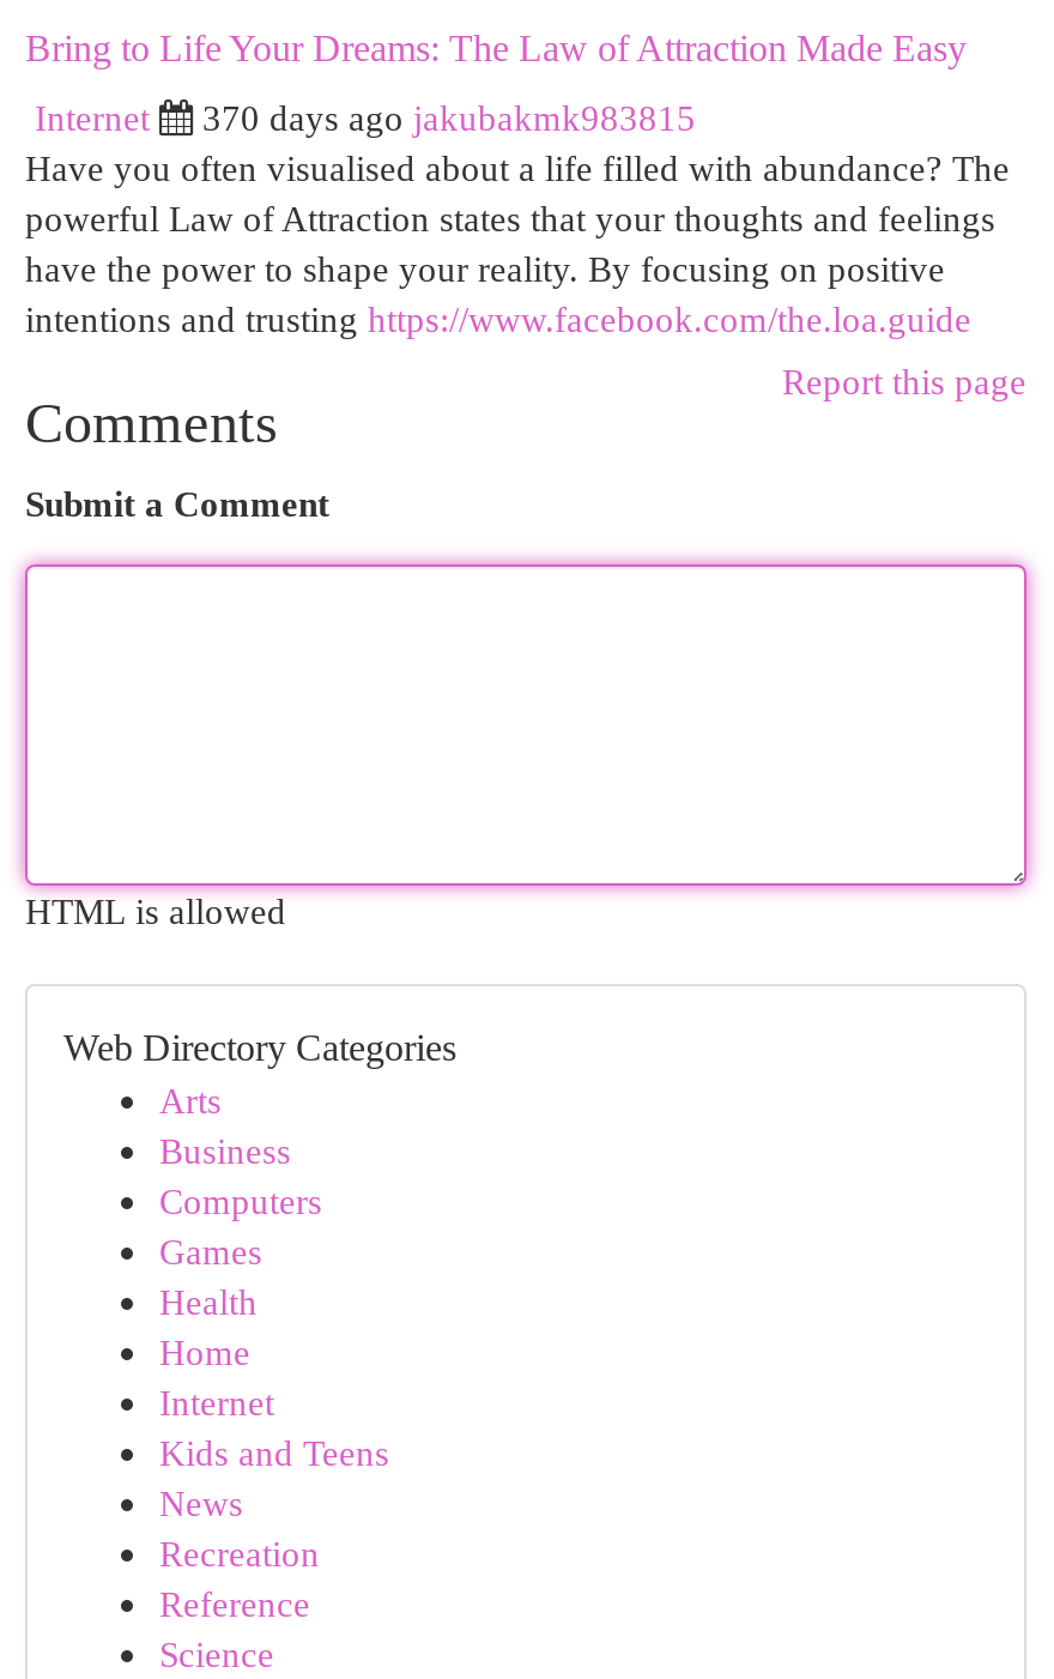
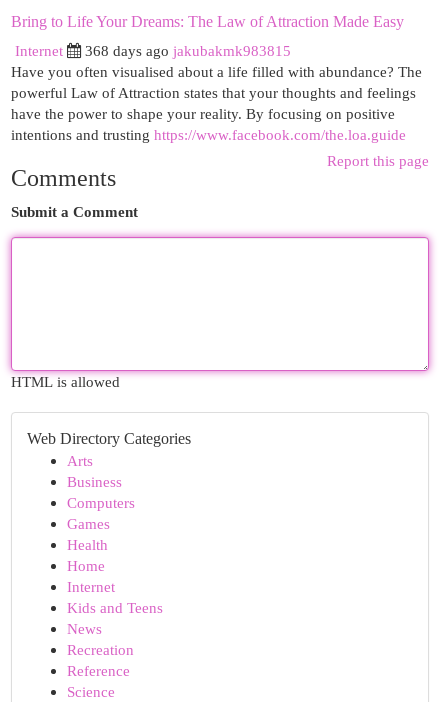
- 370 days ago jakubakmk983815
+ 368 days ago jakubakmk983815
